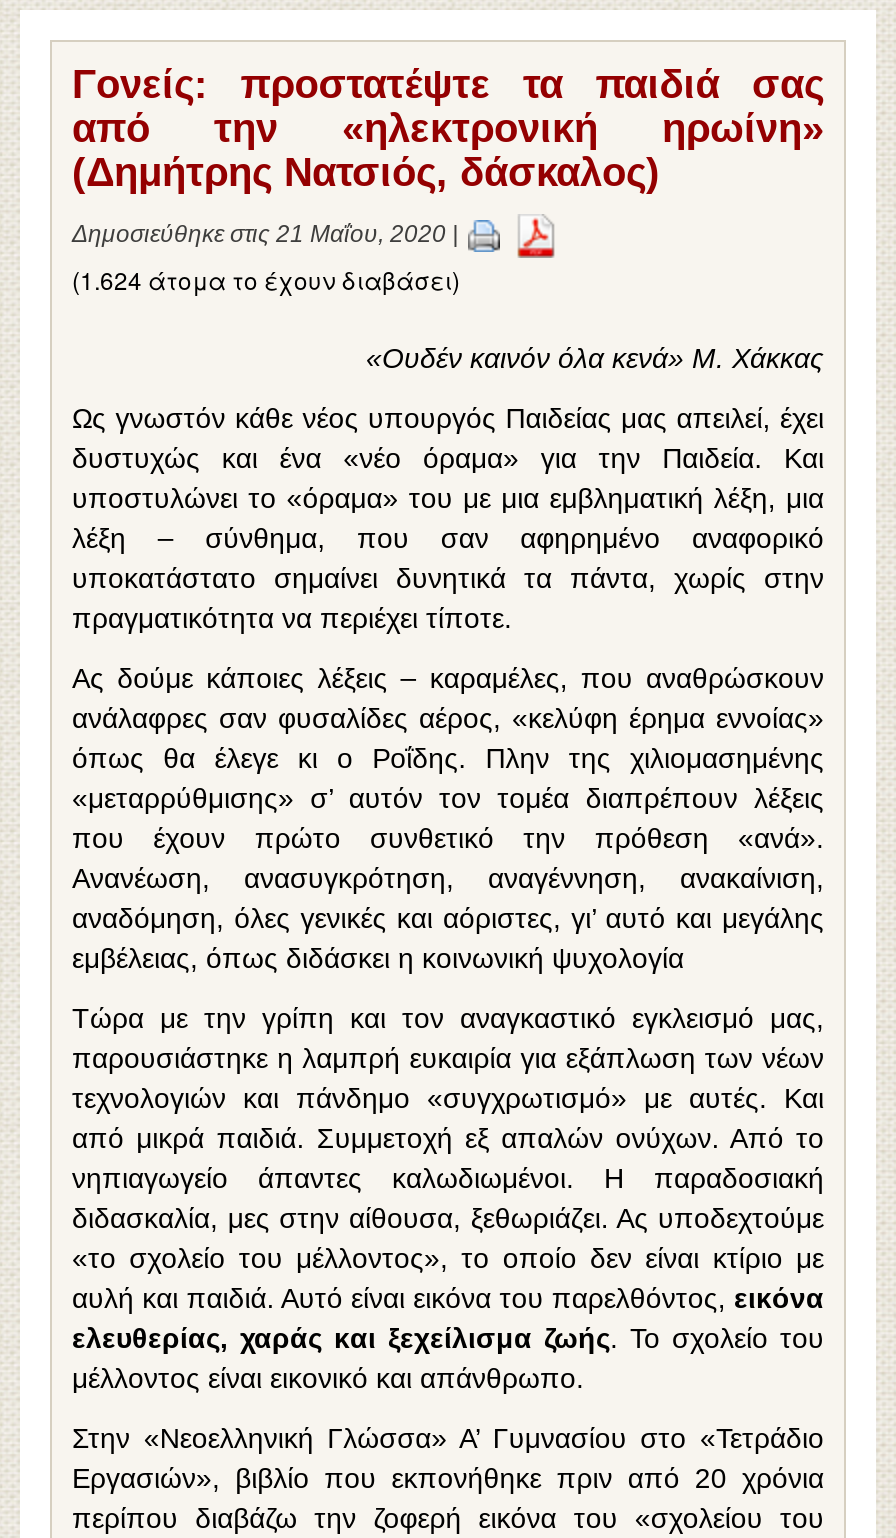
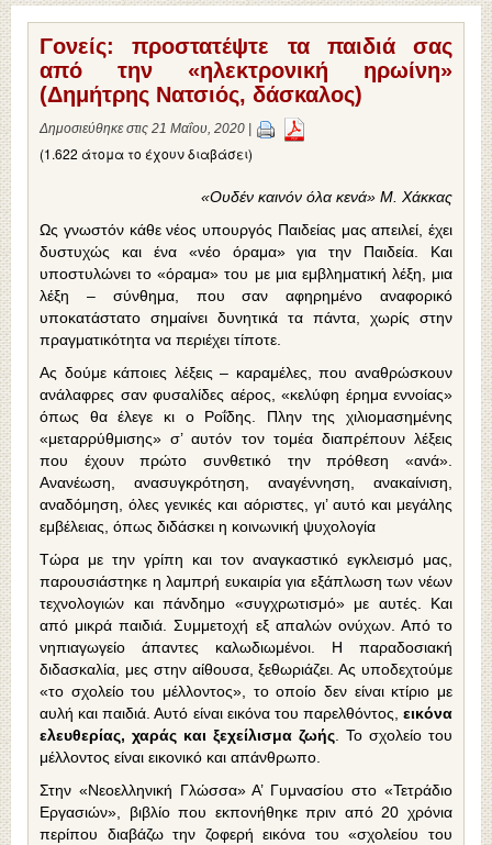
- (1.624 άτομα το έχουν διαβάσει)
+ (1.622 άτομα το έχουν διαβάσει)
